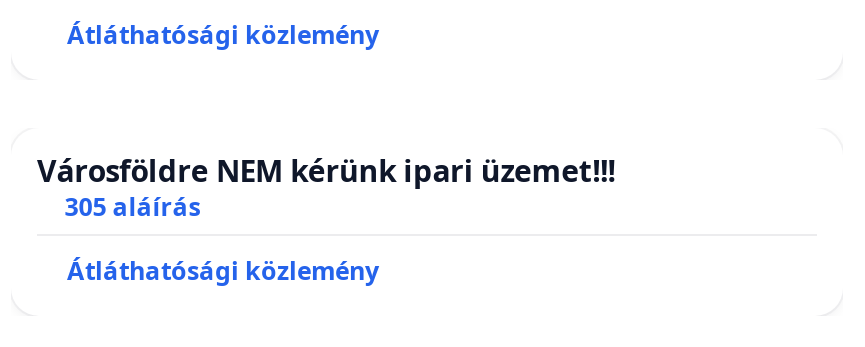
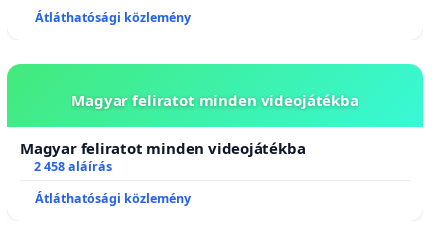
- Városföldre NEM kérünk ipari üzemet!!!
- 305 aláírás
+ Magyar feliratot minden videojátékba
+ Magyar feliratot minden videojátékba
+ 2 458 aláírás
